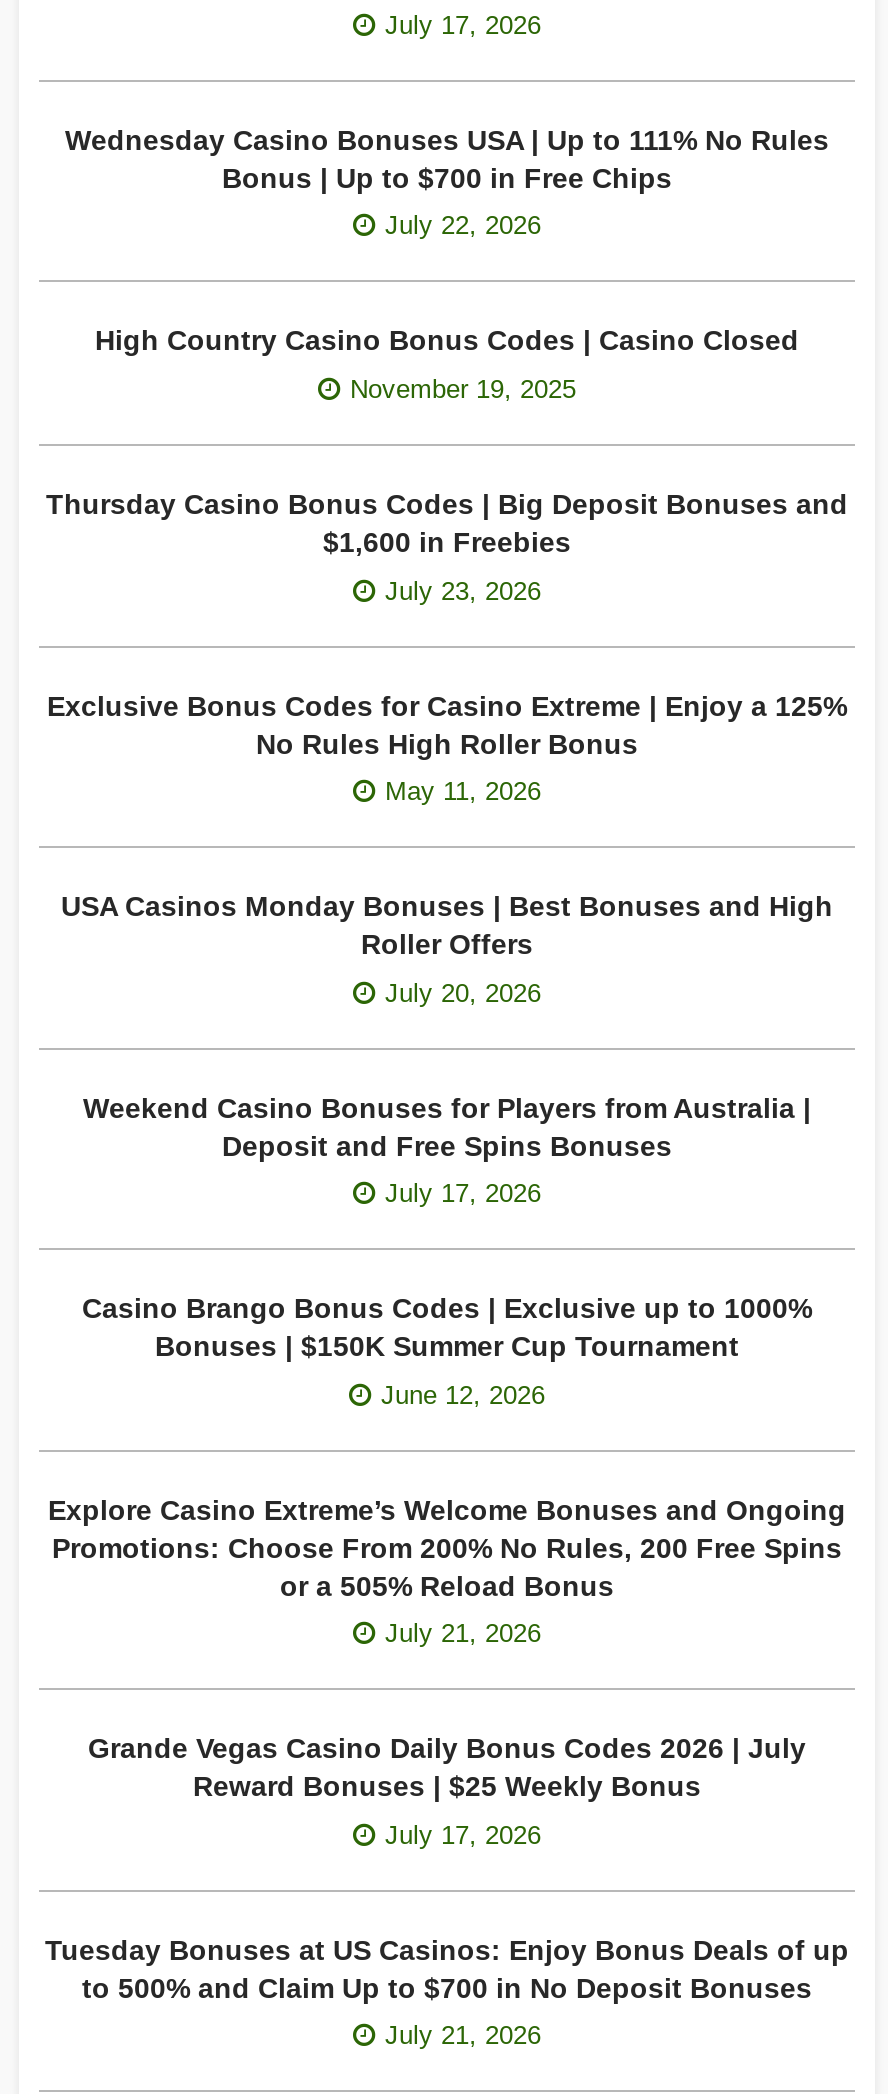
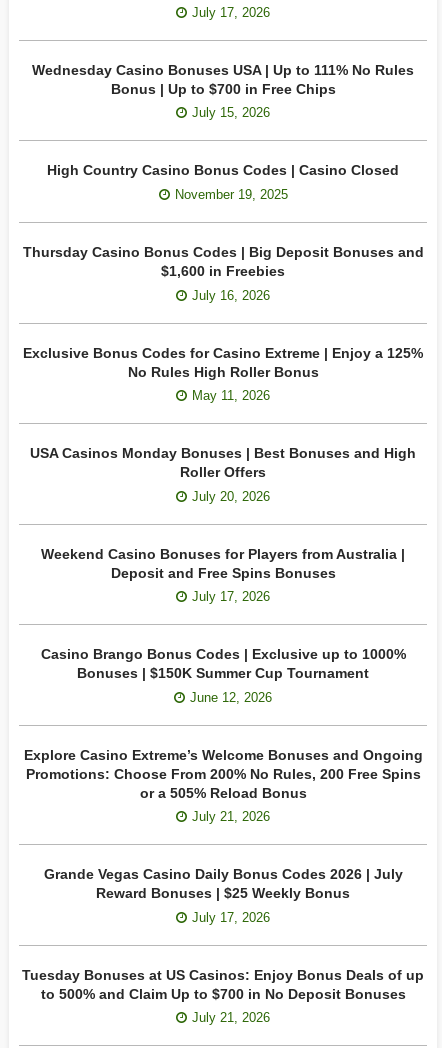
- July 22, 2026
+ July 15, 2026

- July 23, 2026
+ July 16, 2026
